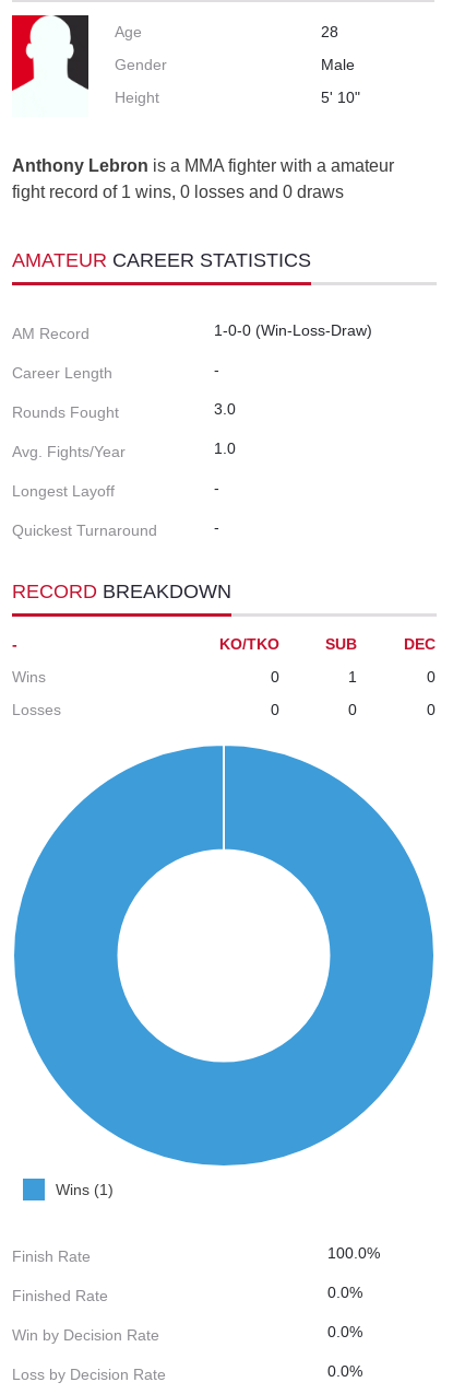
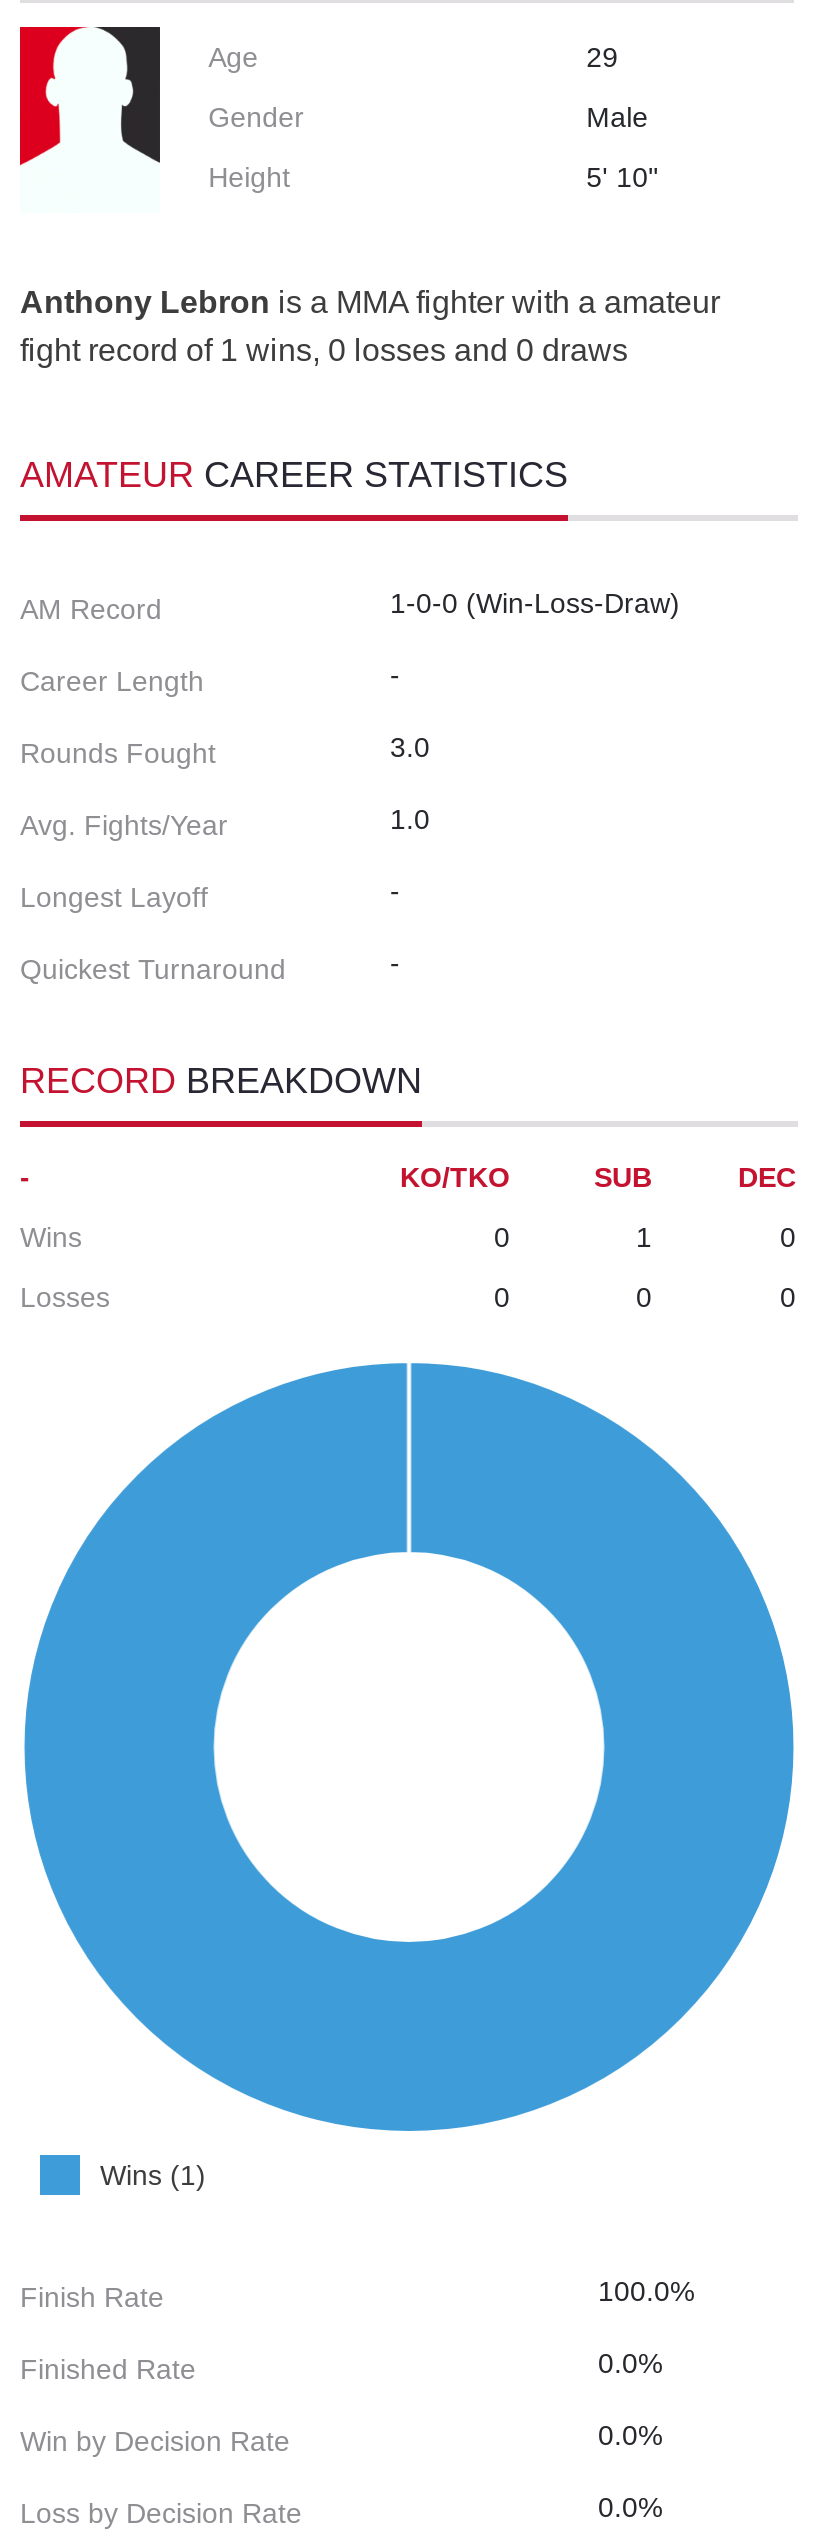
- 28
+ 29
